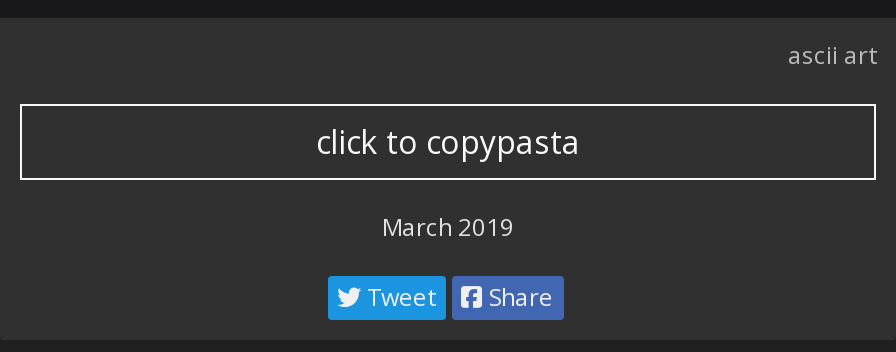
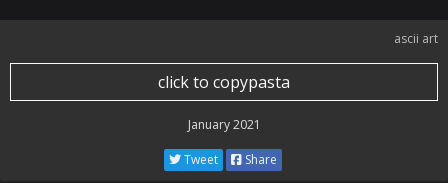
- March 2019
+ January 2021
